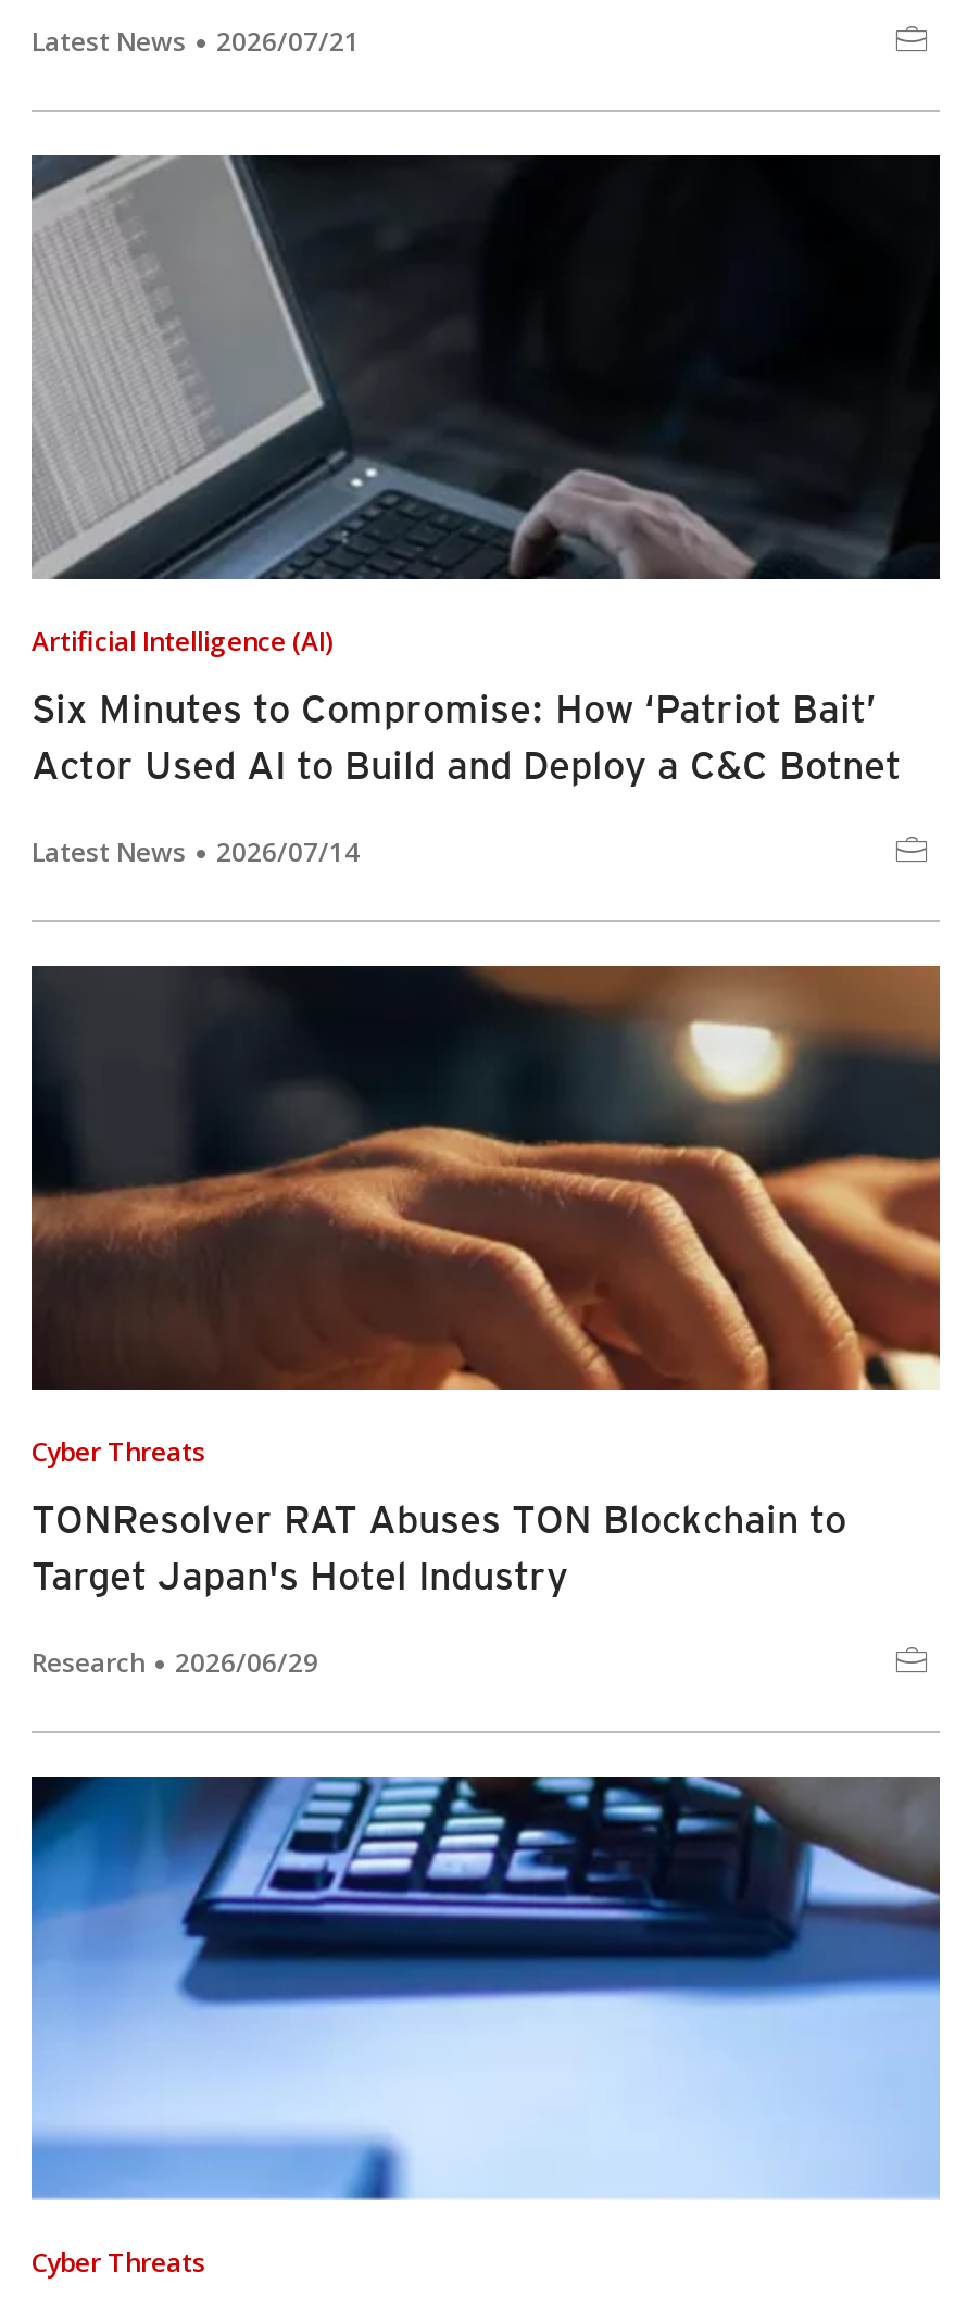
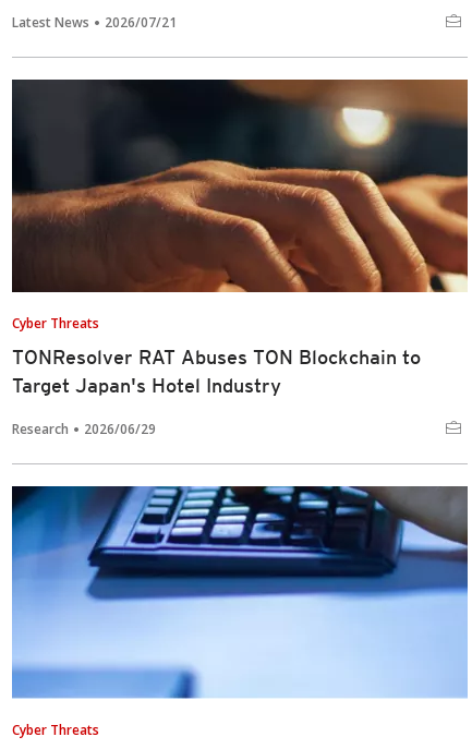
- [image]
- Artificial Intelligence (AI)
- Six Minutes to Compromise: How ‘Patriot Bait’
- Actor Used AI to Build and Deploy a C&C Botnet
- Latest News
- 2026/07/14
